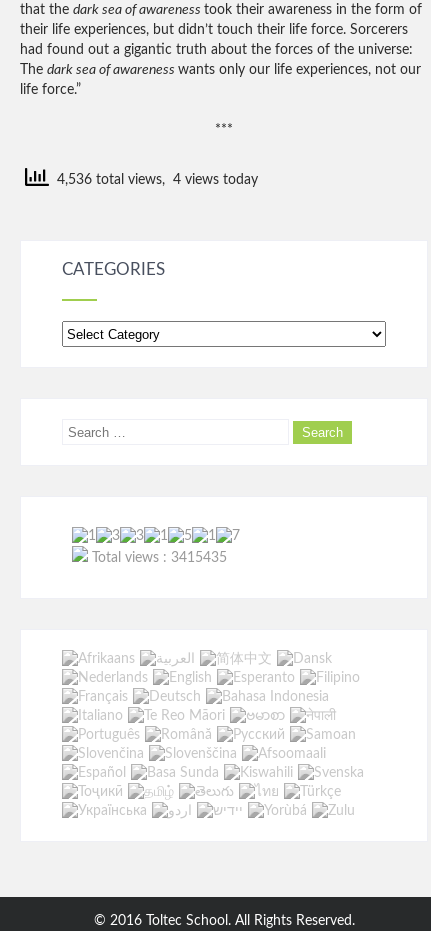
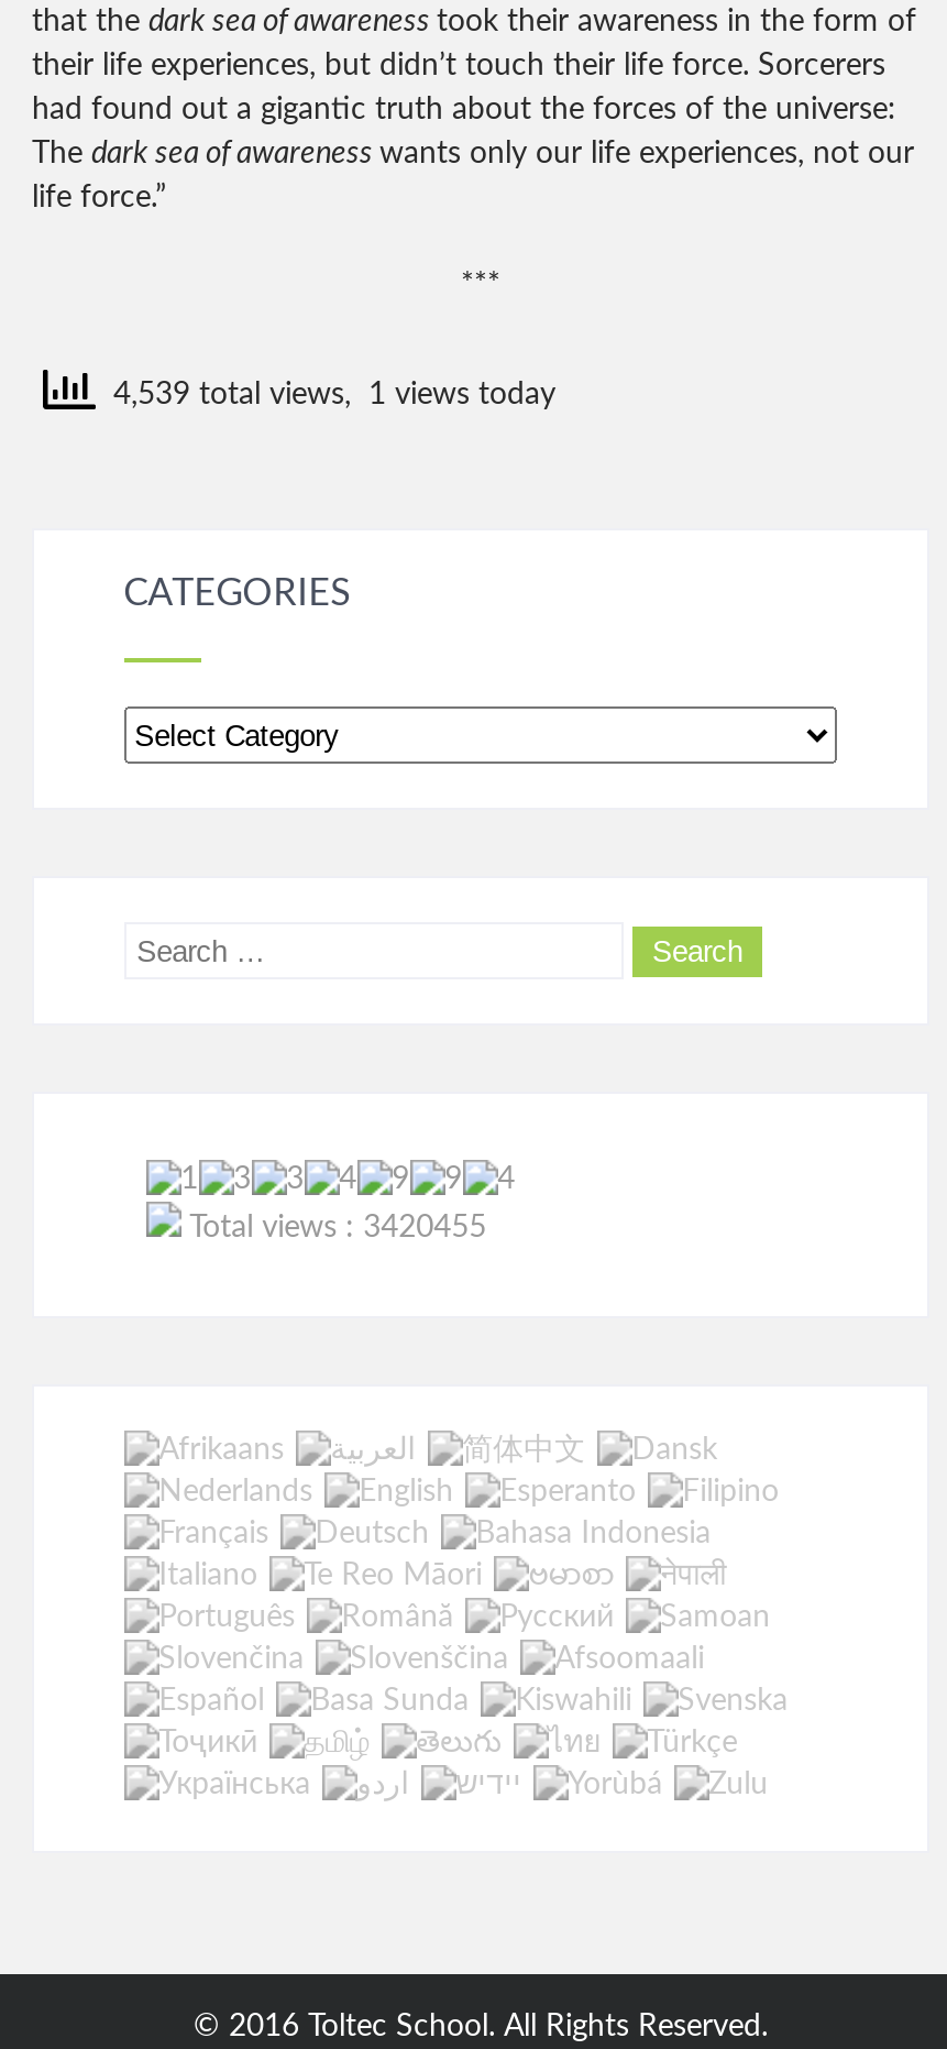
- 4,536 total views, 4 views today
+ 4,539 total views, 1 views today

- Total views : 3415435
+ Total views : 3420455
